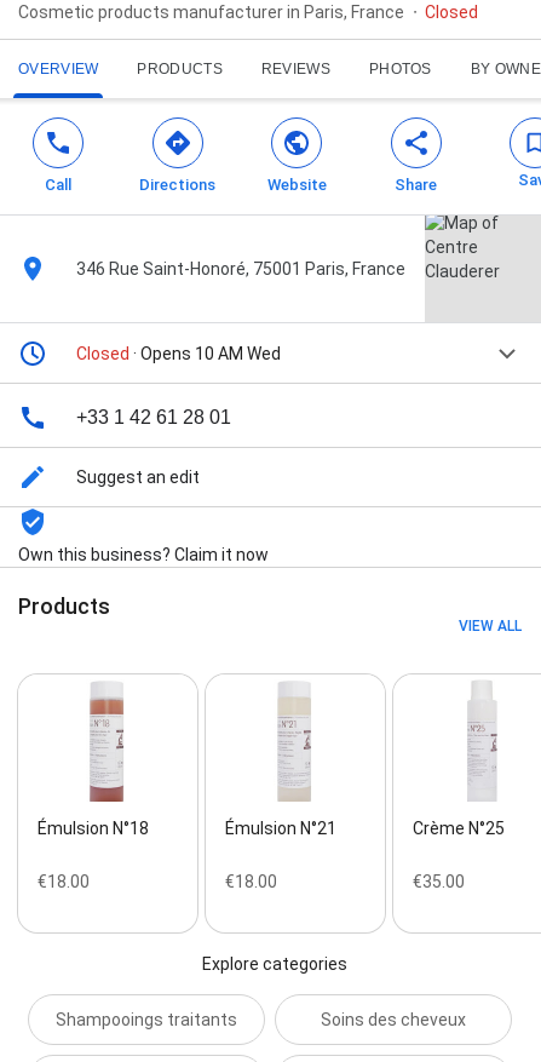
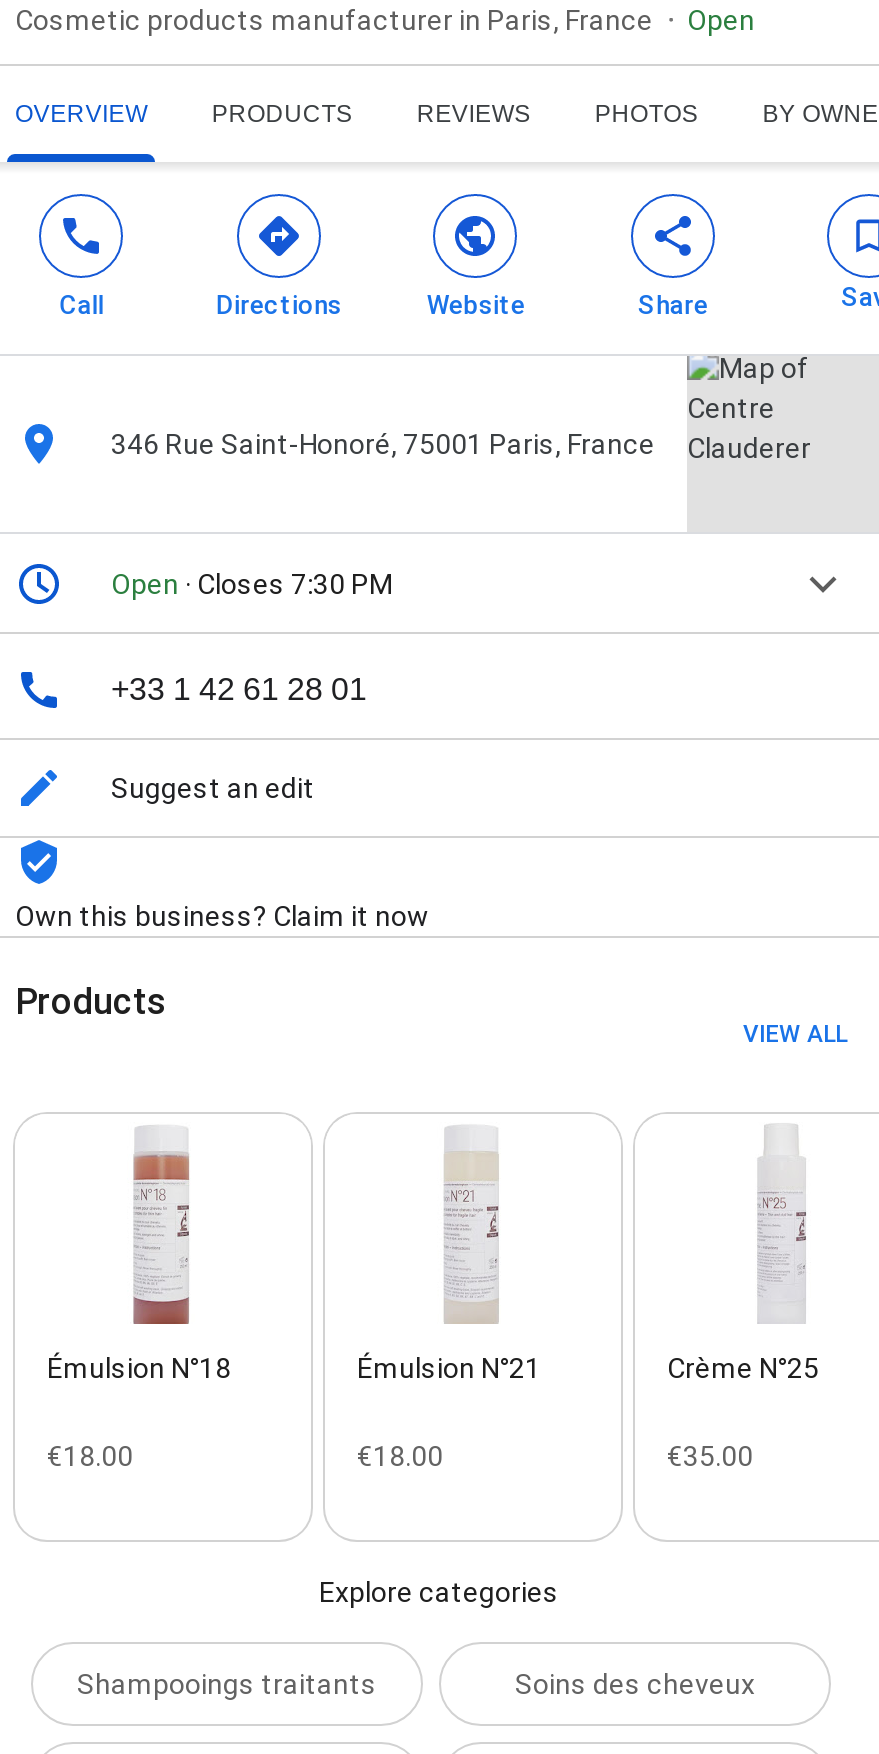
- Closed
+ Open

- Closed · Opens 10 AM Wed
+ Open · Closes 7:30 PM
